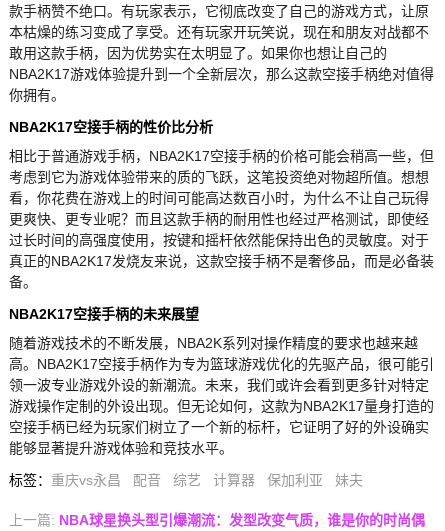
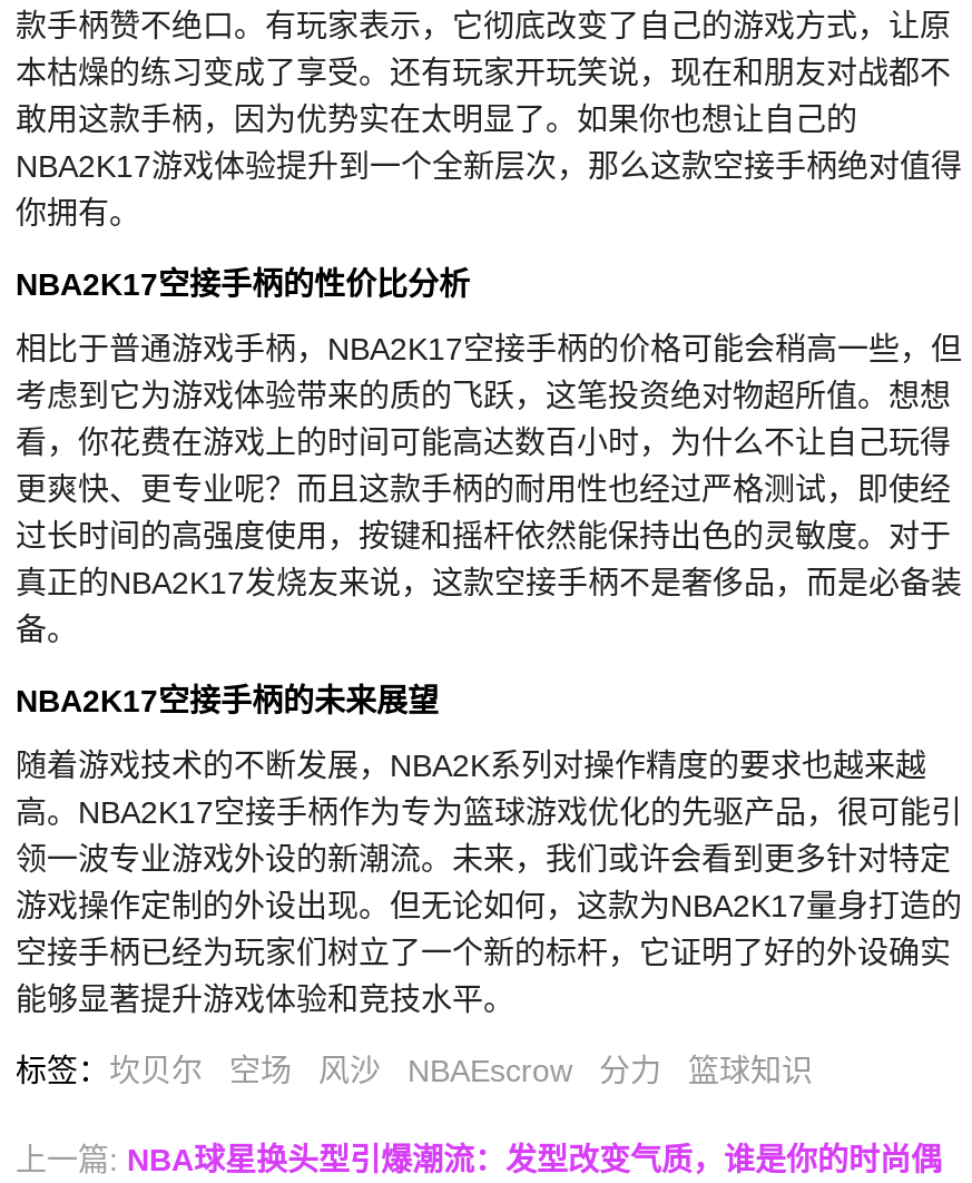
- 标签：重庆vs永昌
- 配音
- 综艺
- 计算器
- 保加利亚
- 妹夫
+ 标签：坎贝尔
+ 空场
+ 风沙
+ NBAEscrow
+ 分力
+ 篮球知识
